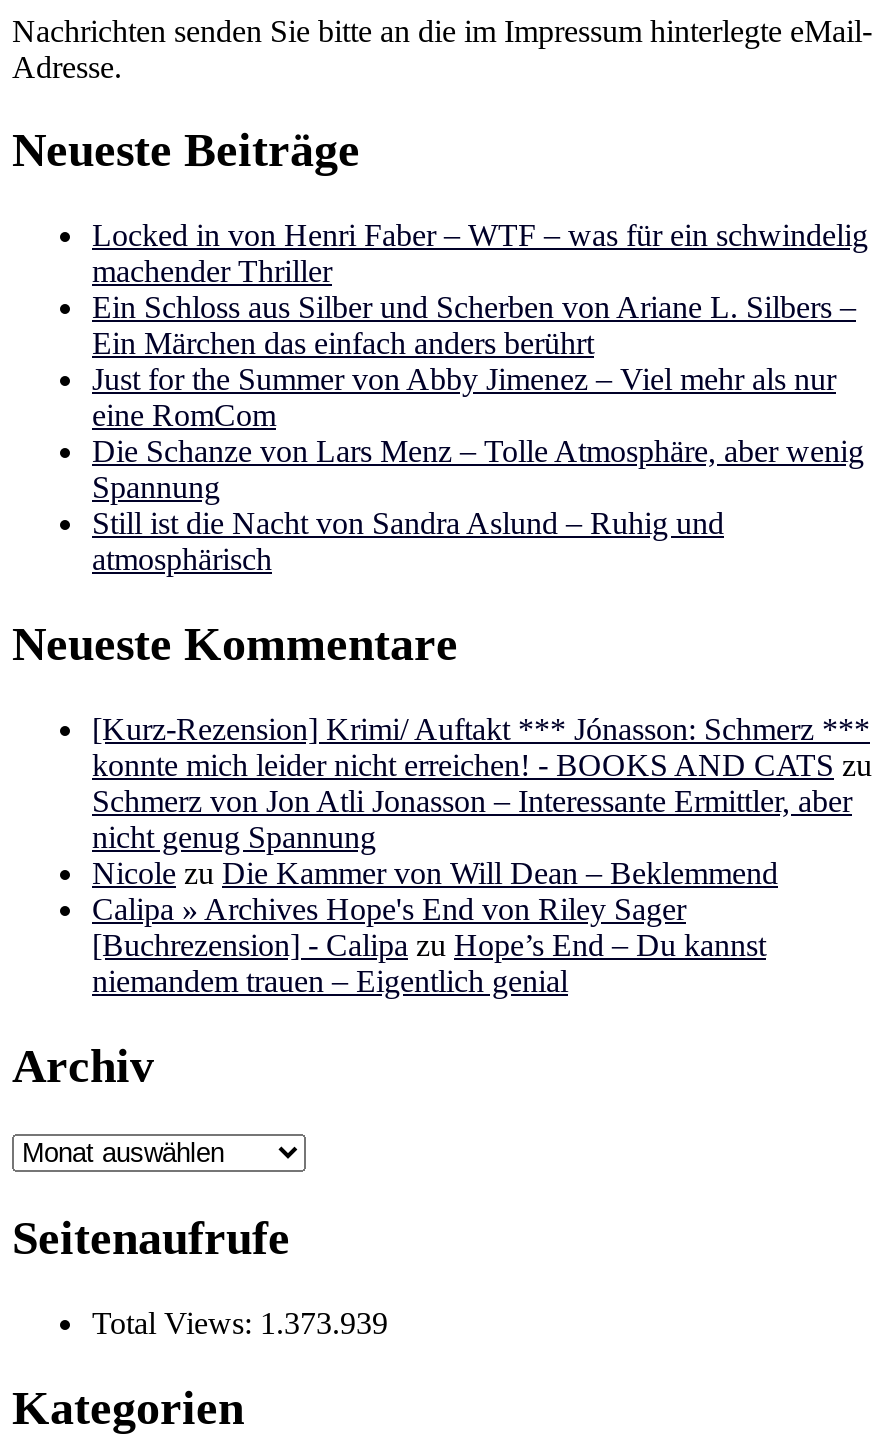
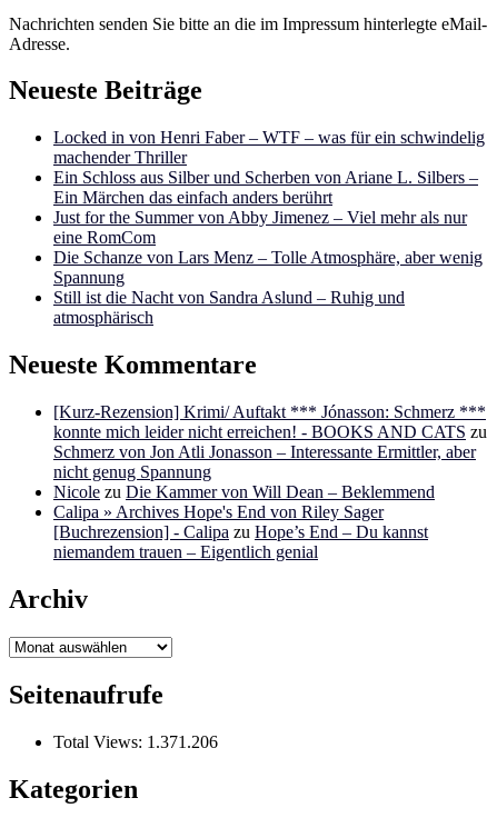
- Total Views: 1.373.939
+ Total Views: 1.371.206
